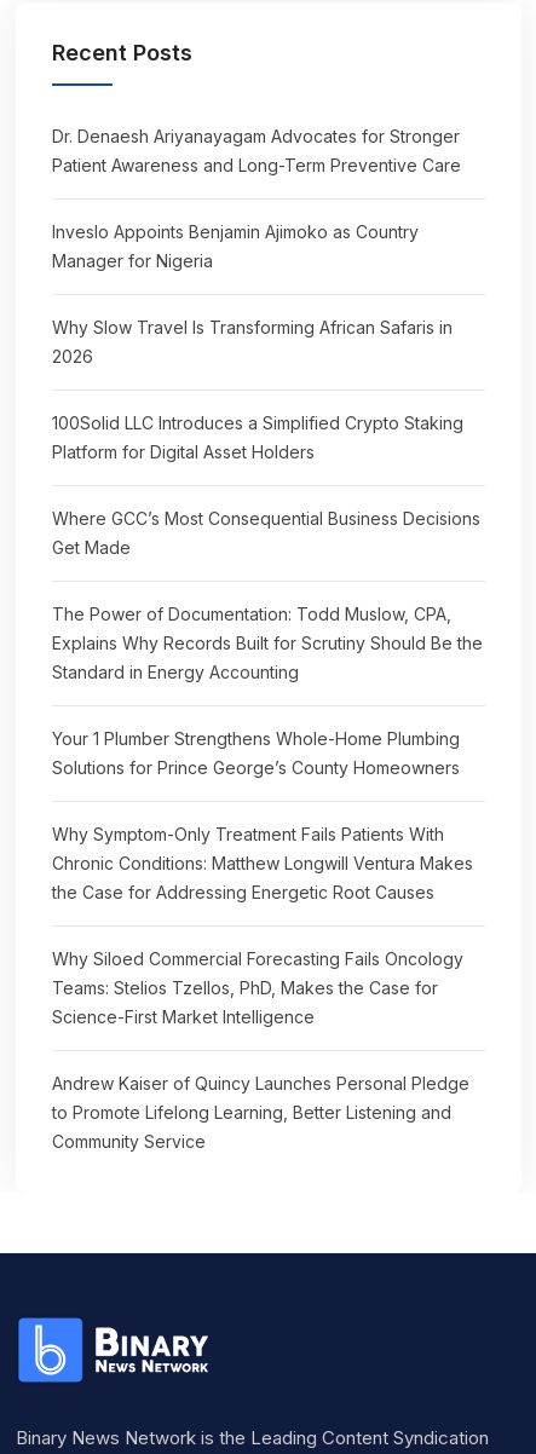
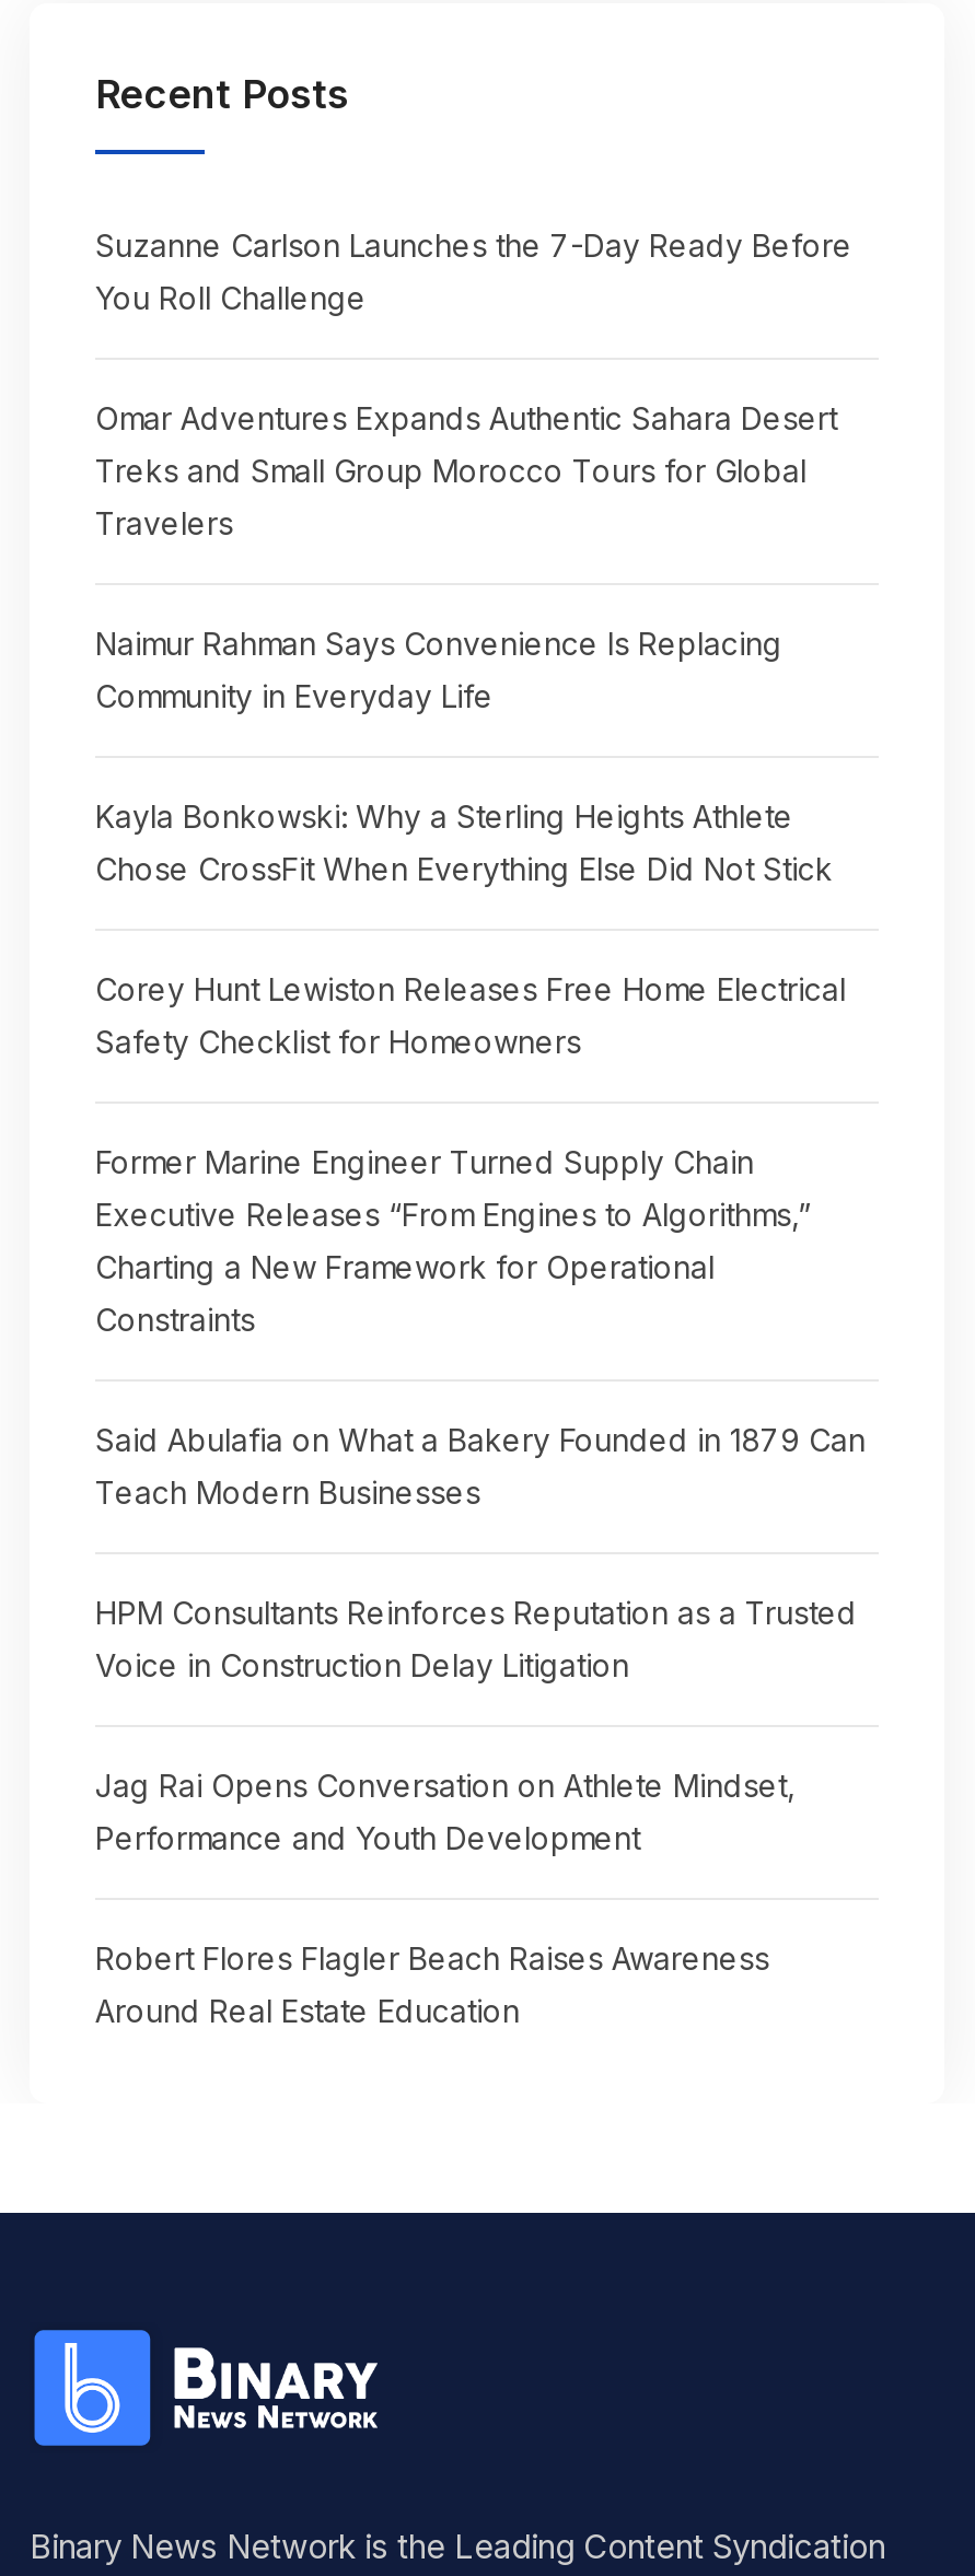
- Dr. Denaesh Ariyanayagam Advocates for Stronger
- Patient Awareness and Long-Term Preventive Care
+ Suzanne Carlson Launches the 7-Day Ready Before
+ You Roll Challenge

- Inveslo Appoints Benjamin Ajimoko as Country
- Manager for Nigeria
+ Omar Adventures Expands Authentic Sahara Desert
+ Treks and Small Group Morocco Tours for Global
+ Travelers

- Why Slow Travel Is Transforming African Safaris in
- 2026
+ Naimur Rahman Says Convenience Is Replacing
+ Community in Everyday Life

- 100Solid LLC Introduces a Simplified Crypto Staking
- Platform for Digital Asset Holders
+ Kayla Bonkowski: Why a Sterling Heights Athlete
+ Chose CrossFit When Everything Else Did Not Stick

- Where GCC’s Most Consequential Business Decisions
- Get Made
+ Corey Hunt Lewiston Releases Free Home Electrical
+ Safety Checklist for Homeowners

- The Power of Documentation: Todd Muslow, CPA,
- Explains Why Records Built for Scrutiny Should Be the
- Standard in Energy Accounting
+ Former Marine Engineer Turned Supply Chain
+ Executive Releases “From Engines to Algorithms,”
+ Charting a New Framework for Operational
+ Constraints

- Your 1 Plumber Strengthens Whole-Home Plumbing
- Solutions for Prince George’s County Homeowners
+ Said Abulafia on What a Bakery Founded in 1879 Can
+ Teach Modern Businesses

- Why Symptom-Only Treatment Fails Patients With
- Chronic Conditions: Matthew Longwill Ventura Makes
- the Case for Addressing Energetic Root Causes
+ HPM Consultants Reinforces Reputation as a Trusted
+ Voice in Construction Delay Litigation

- Why Siloed Commercial Forecasting Fails Oncology
- Teams: Stelios Tzellos, PhD, Makes the Case for
- Science-First Market Intelligence
+ Jag Rai Opens Conversation on Athlete Mindset,
+ Performance and Youth Development

- Andrew Kaiser of Quincy Launches Personal Pledge
- to Promote Lifelong Learning, Better Listening and
- Community Service
+ Robert Flores Flagler Beach Raises Awareness
+ Around Real Estate Education
